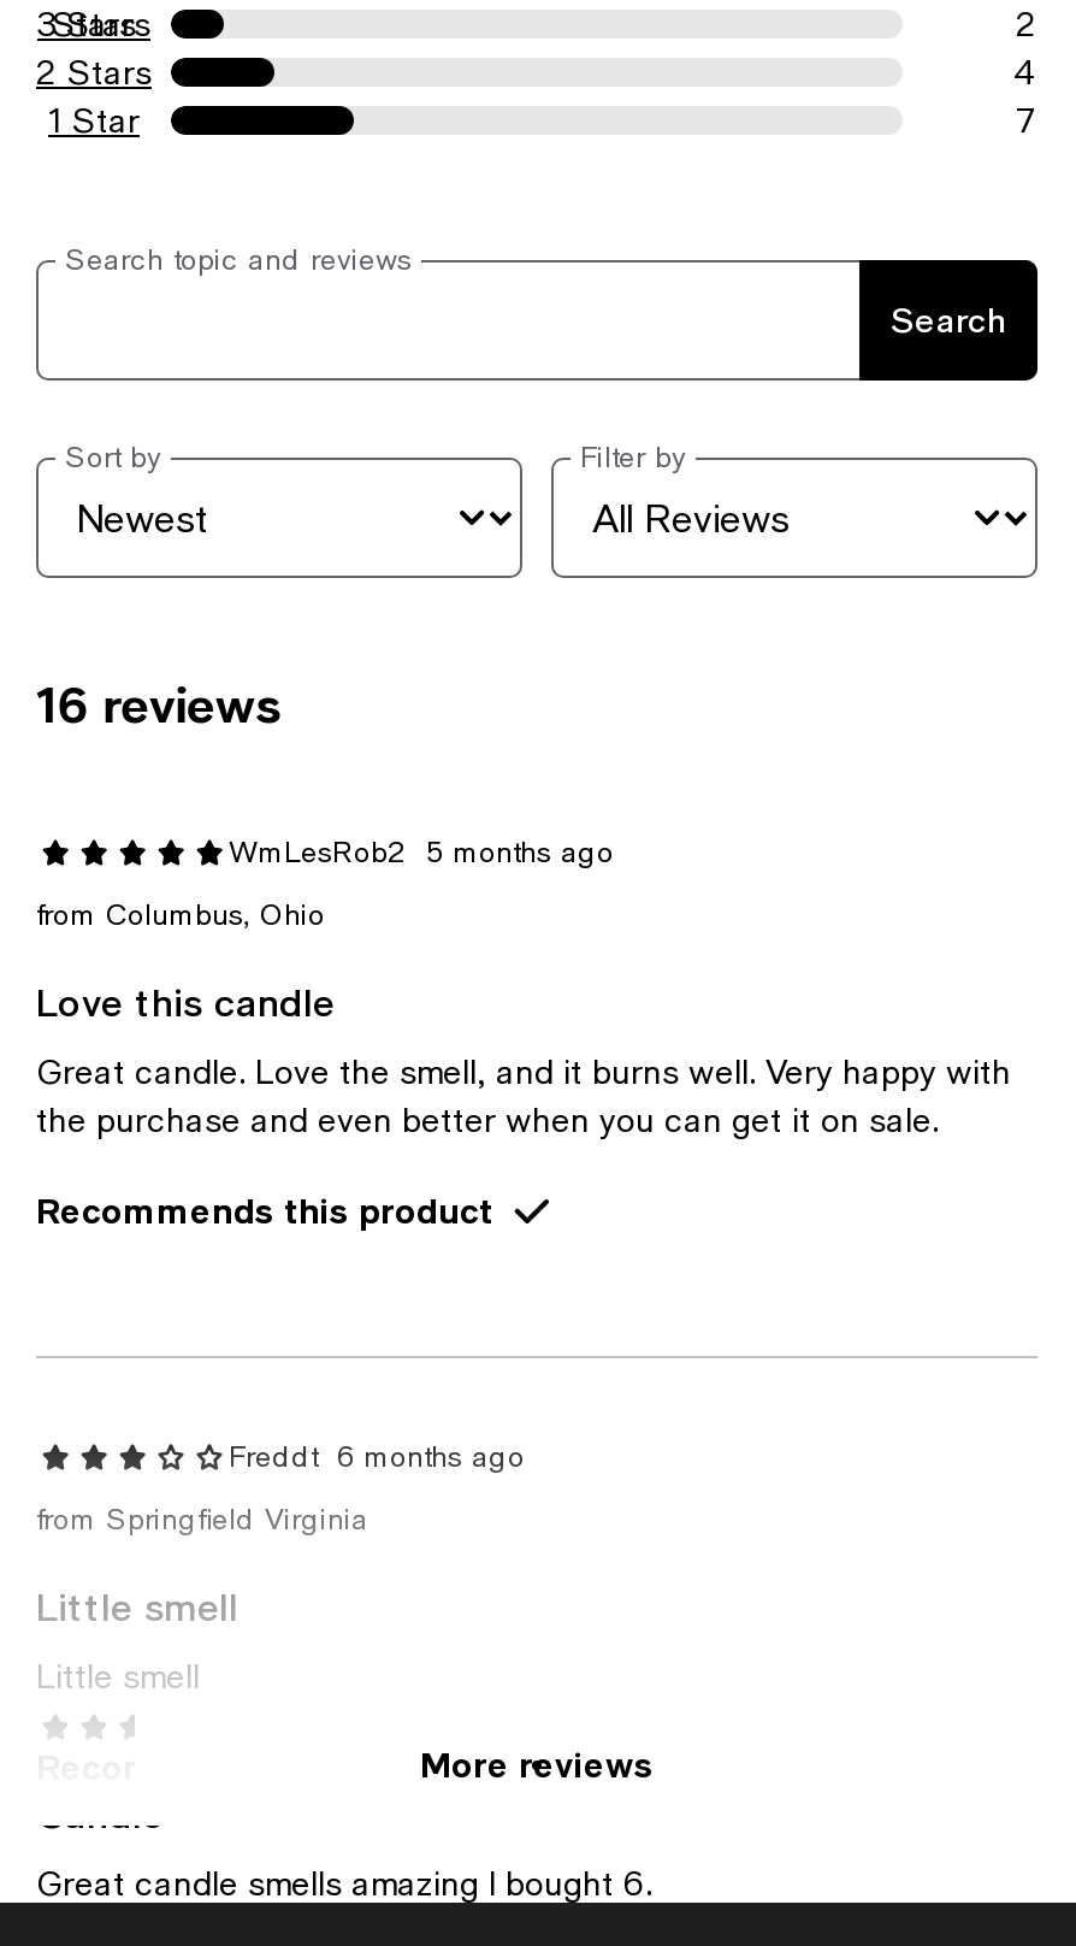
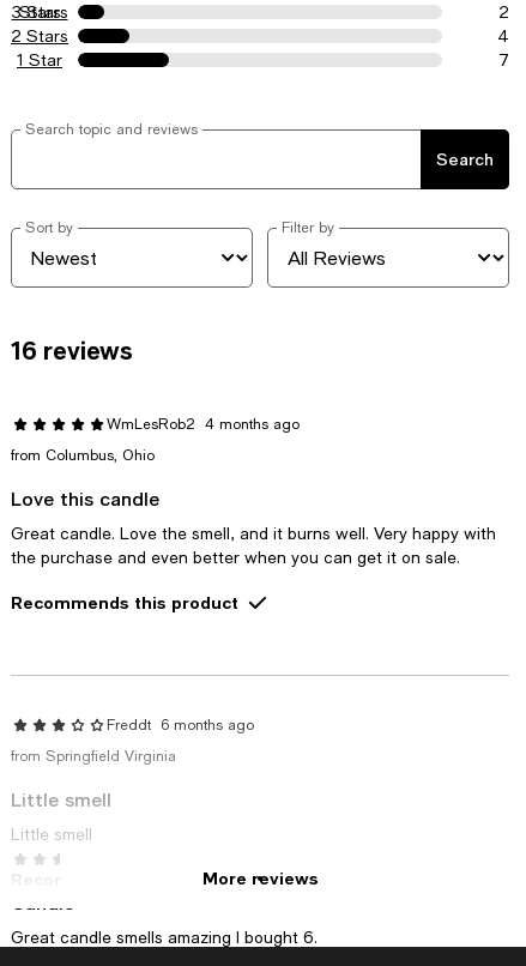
- WmLesRob2 5 months ago
+ WmLesRob2 4 months ago
